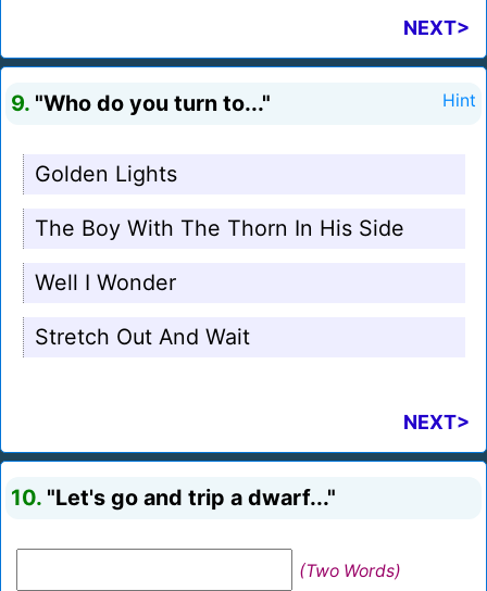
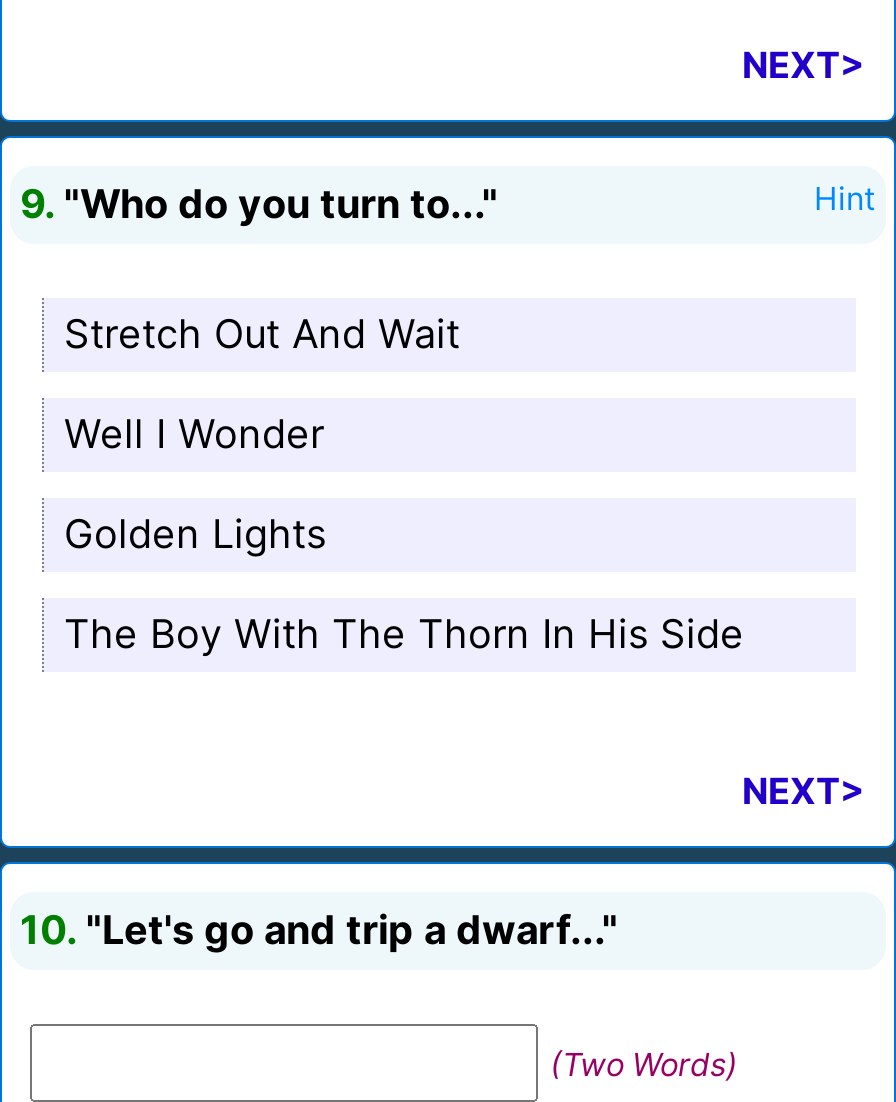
moved down: Golden Lights | The Boy With The Thorn In His Side

moved up: Well I Wonder | Stretch Out And Wait
